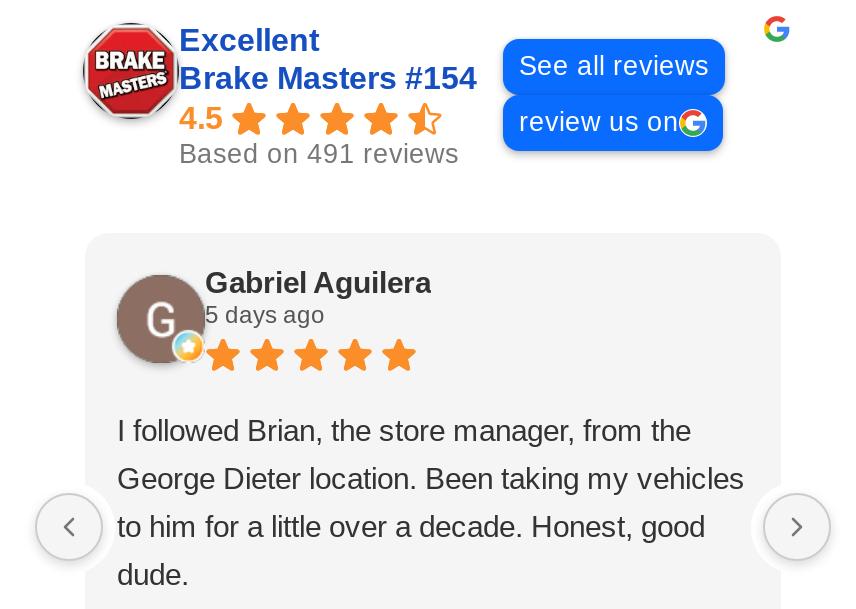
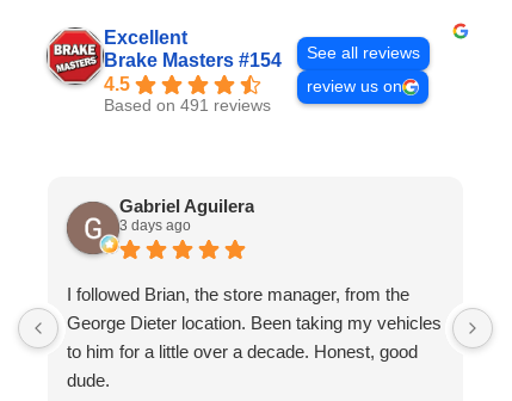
- 5 days ago
+ 3 days ago
